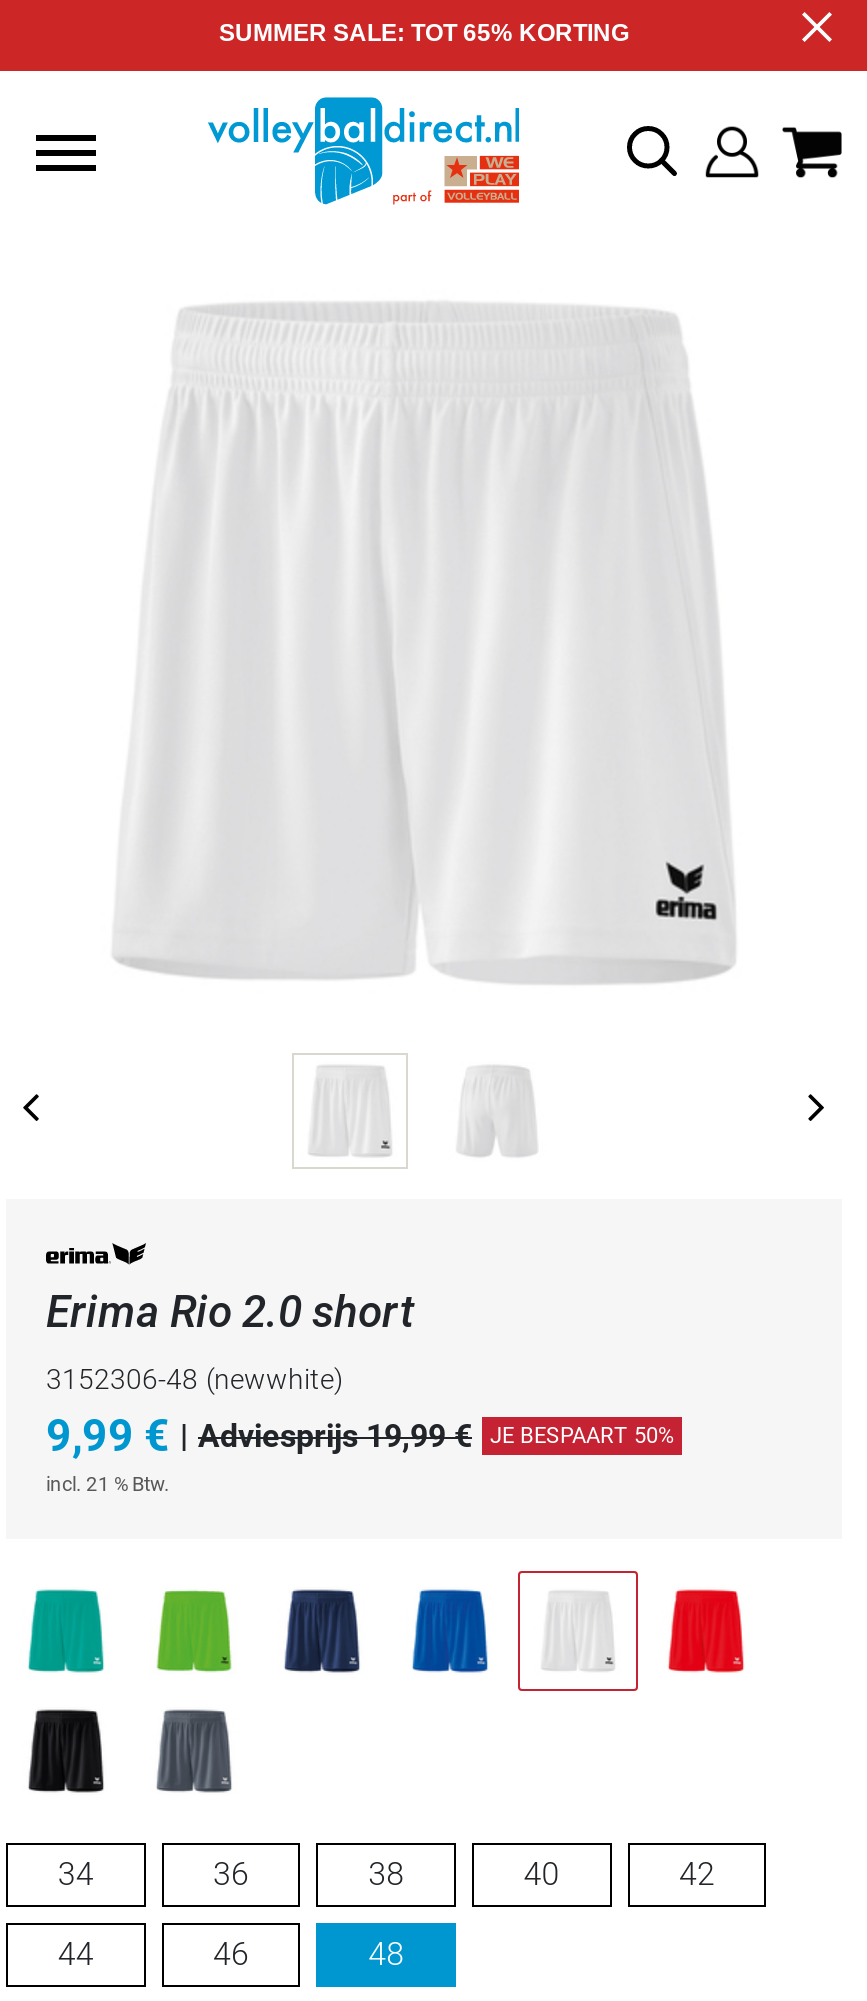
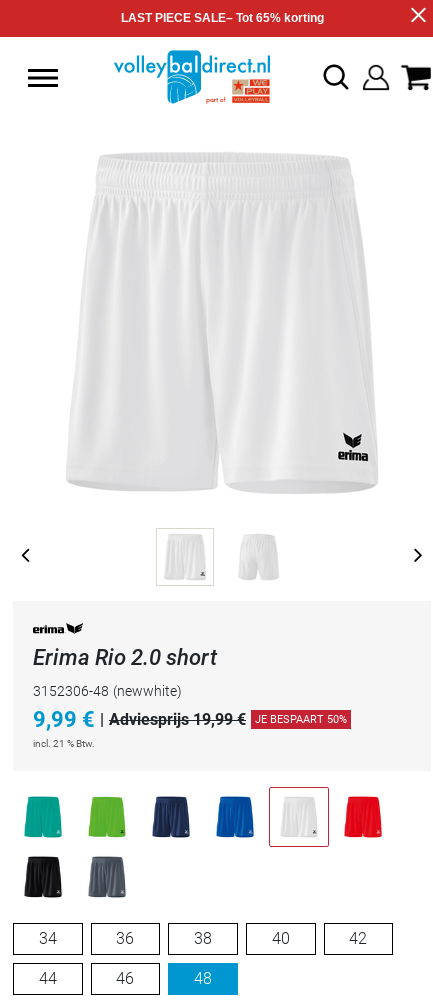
- SUMMER SALE: TOT 65% KORTING
+ LAST PIECE SALE– Tot 65% korting
